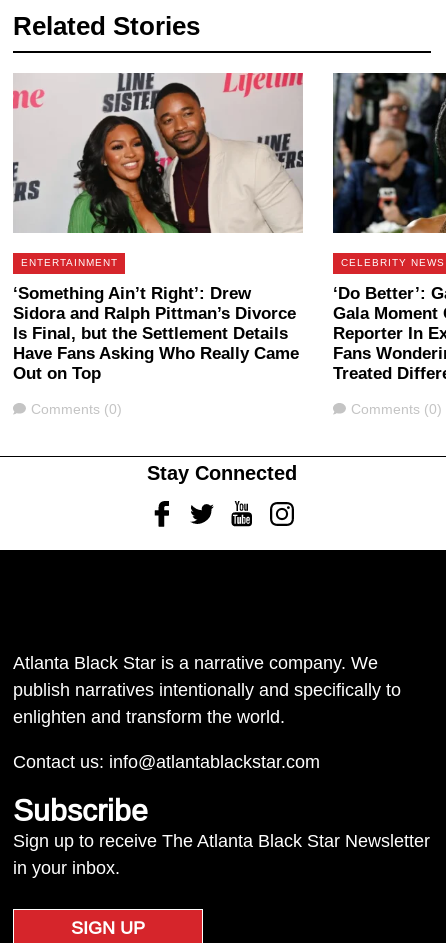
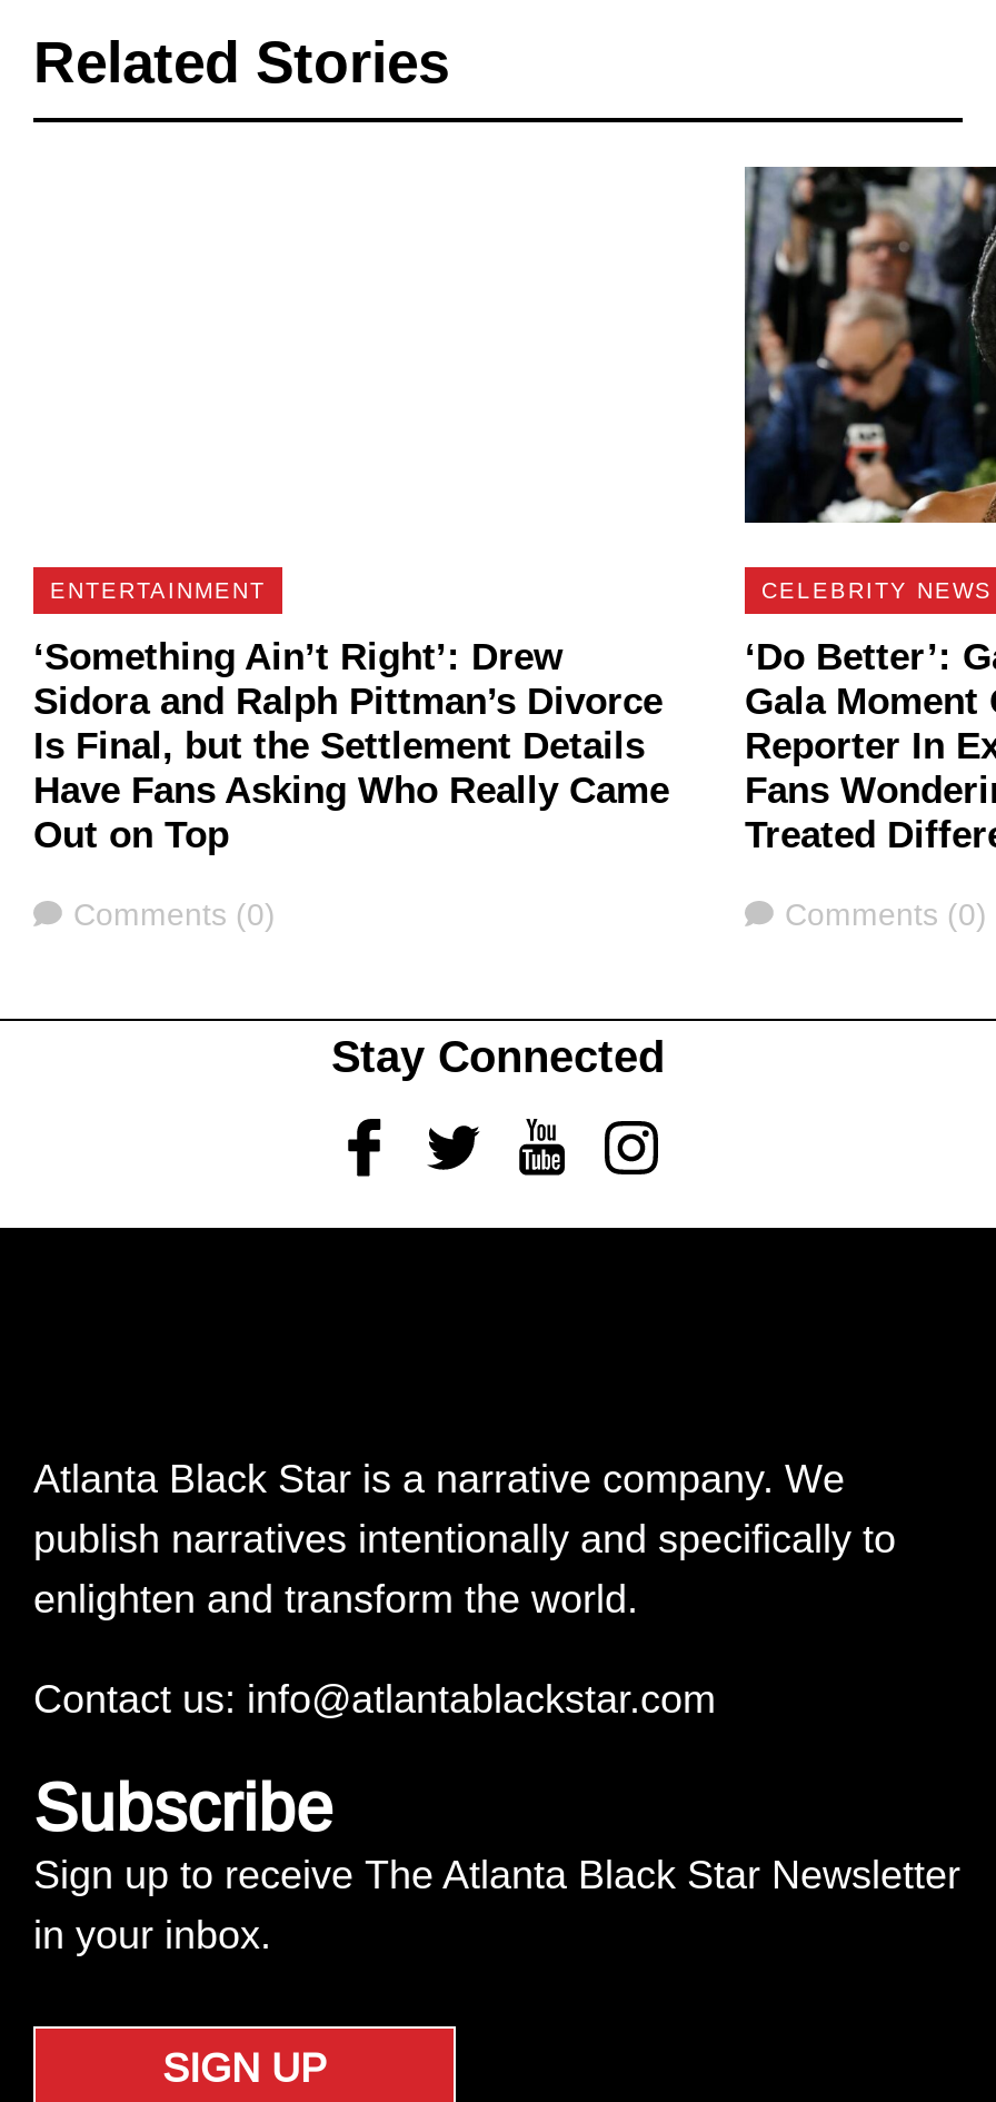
- [image]
